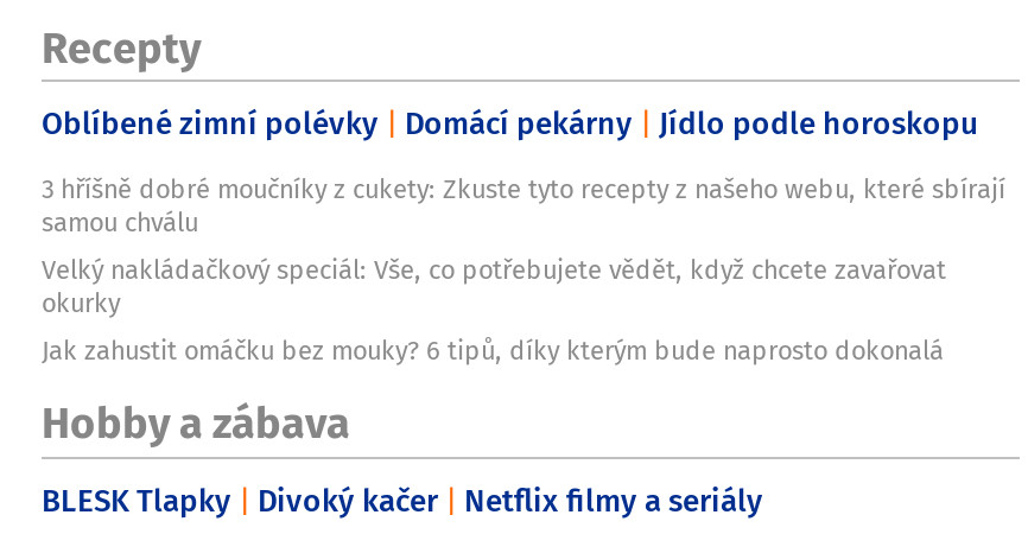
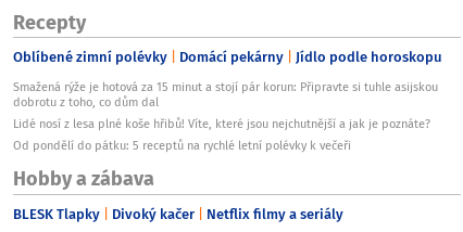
- 3 hříšně dobré moučníky z cukety: Zkuste tyto recepty z našeho webu, které sbírají
- samou chválu
- Velký nakládačkový speciál: Vše, co potřebujete vědět, když chcete zavařovat
- okurky
- Jak zahustit omáčku bez mouky? 6 tipů, díky kterým bude naprosto dokonalá
+ Smažená rýže je hotová za 15 minut a stojí pár korun: Připravte si tuhle asijskou
+ dobrotu z toho, co dům dal
+ Lidé nosí z lesa plné koše hřibů! Víte, které jsou nejchutnější a jak je poznáte?
+ Od pondělí do pátku: 5 receptů na rychlé letní polévky k večeři
